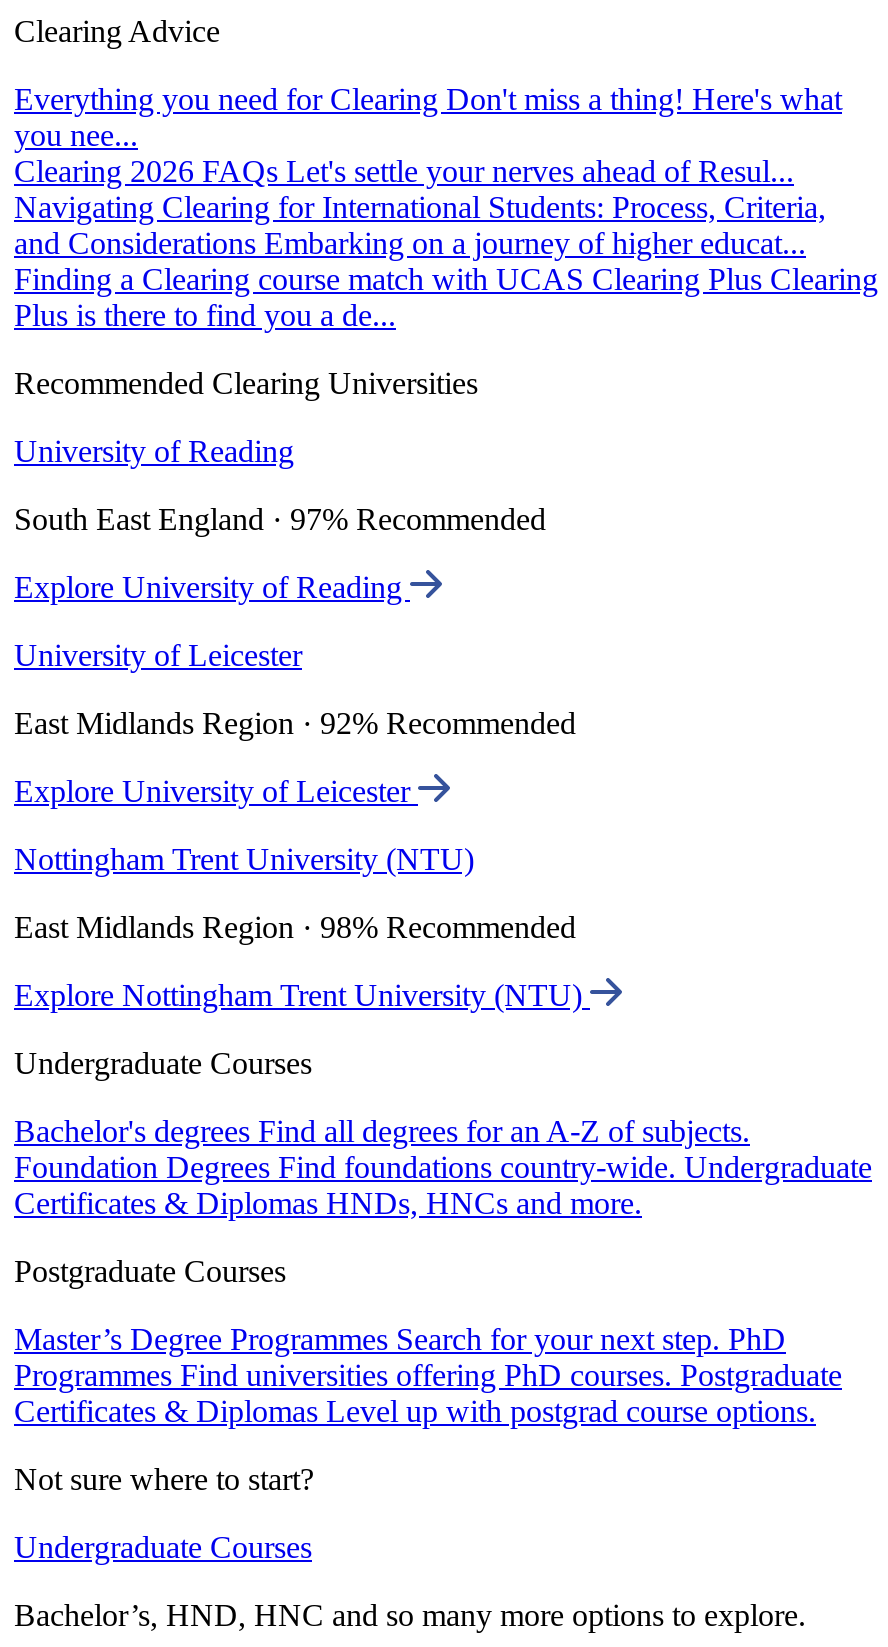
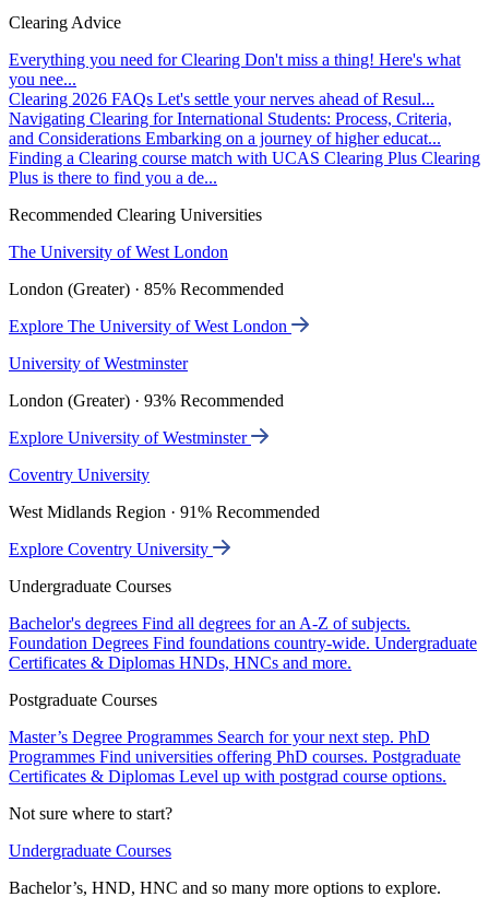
- University of Reading
+ The University of West London

- South East England · 97% Recommended
+ London (Greater) · 85% Recommended

- Explore University of Reading
+ Explore The University of West London

- University of Leicester
+ University of Westminster

- East Midlands Region · 92% Recommended
+ London (Greater) · 93% Recommended

- Explore University of Leicester
+ Explore University of Westminster

- Nottingham Trent University (NTU)
+ Coventry University

- East Midlands Region · 98% Recommended
+ West Midlands Region · 91% Recommended

- Explore Nottingham Trent University (NTU)
+ Explore Coventry University
